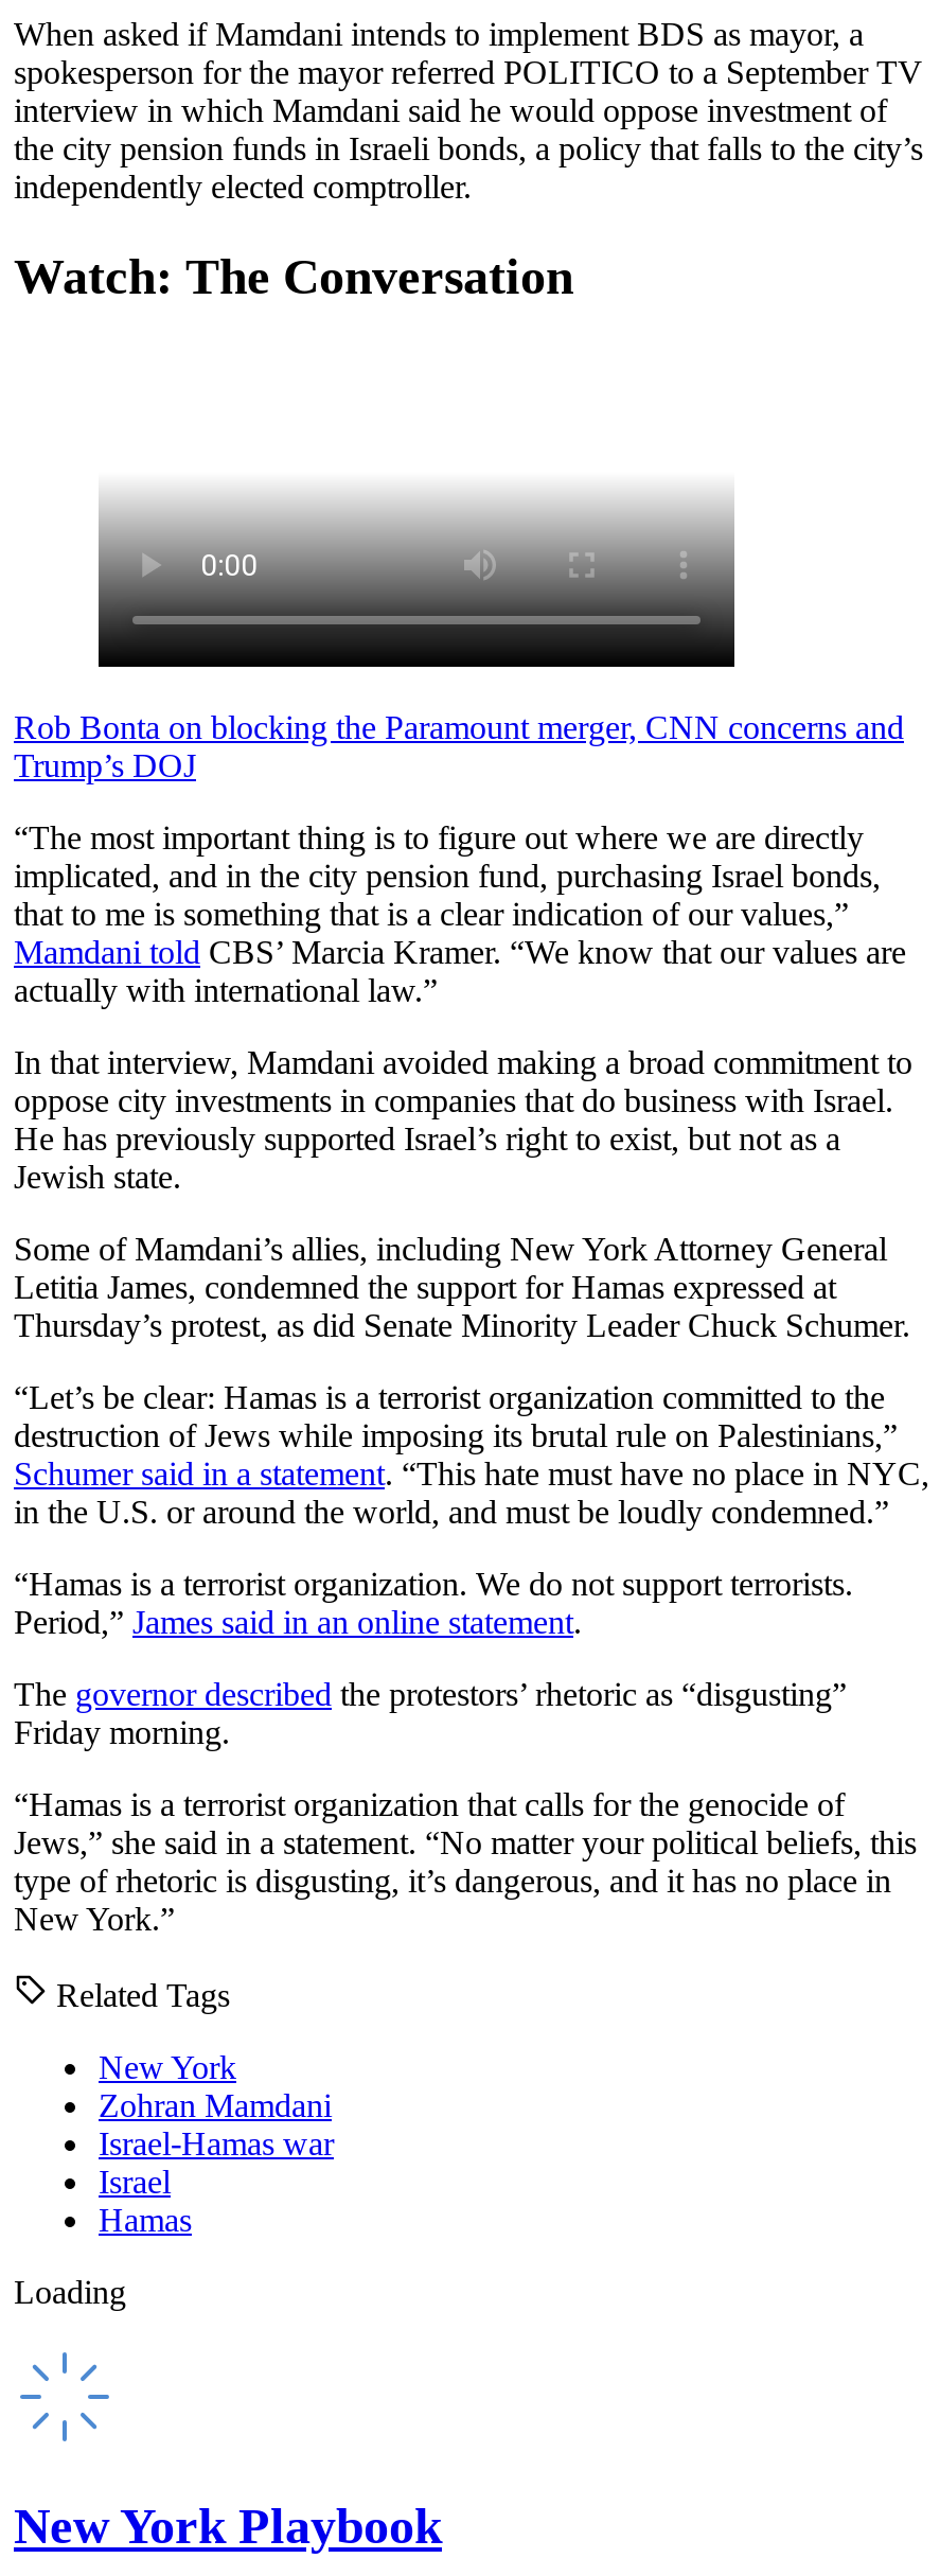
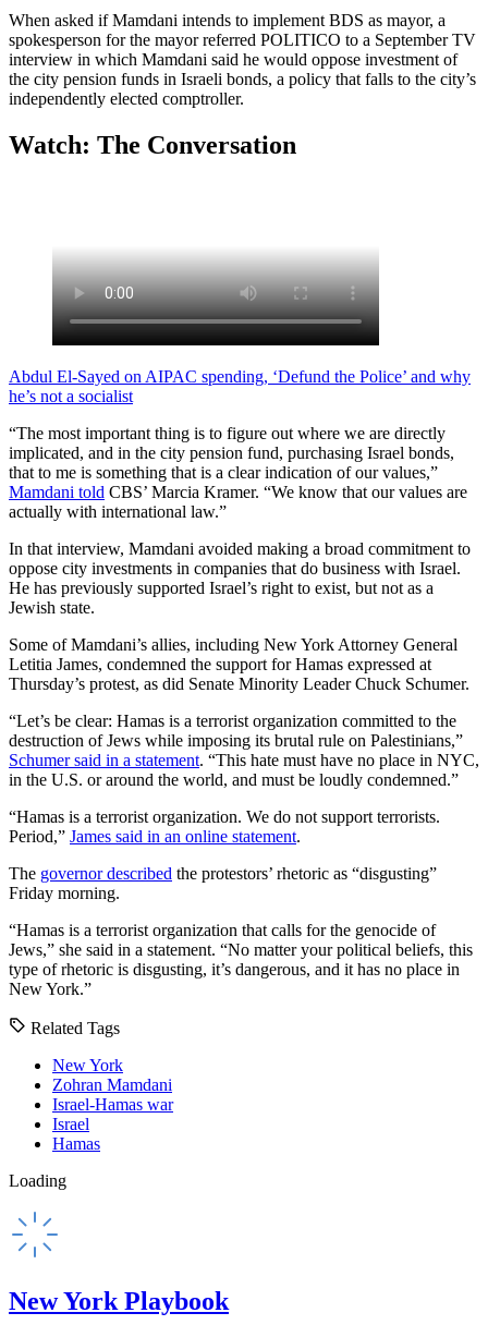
- Rob Bonta on blocking the Paramount merger, CNN concerns and
- Trump’s DOJ
+ Abdul El-Sayed on AIPAC spending, ‘Defund the Police’ and why
+ he’s not a socialist
